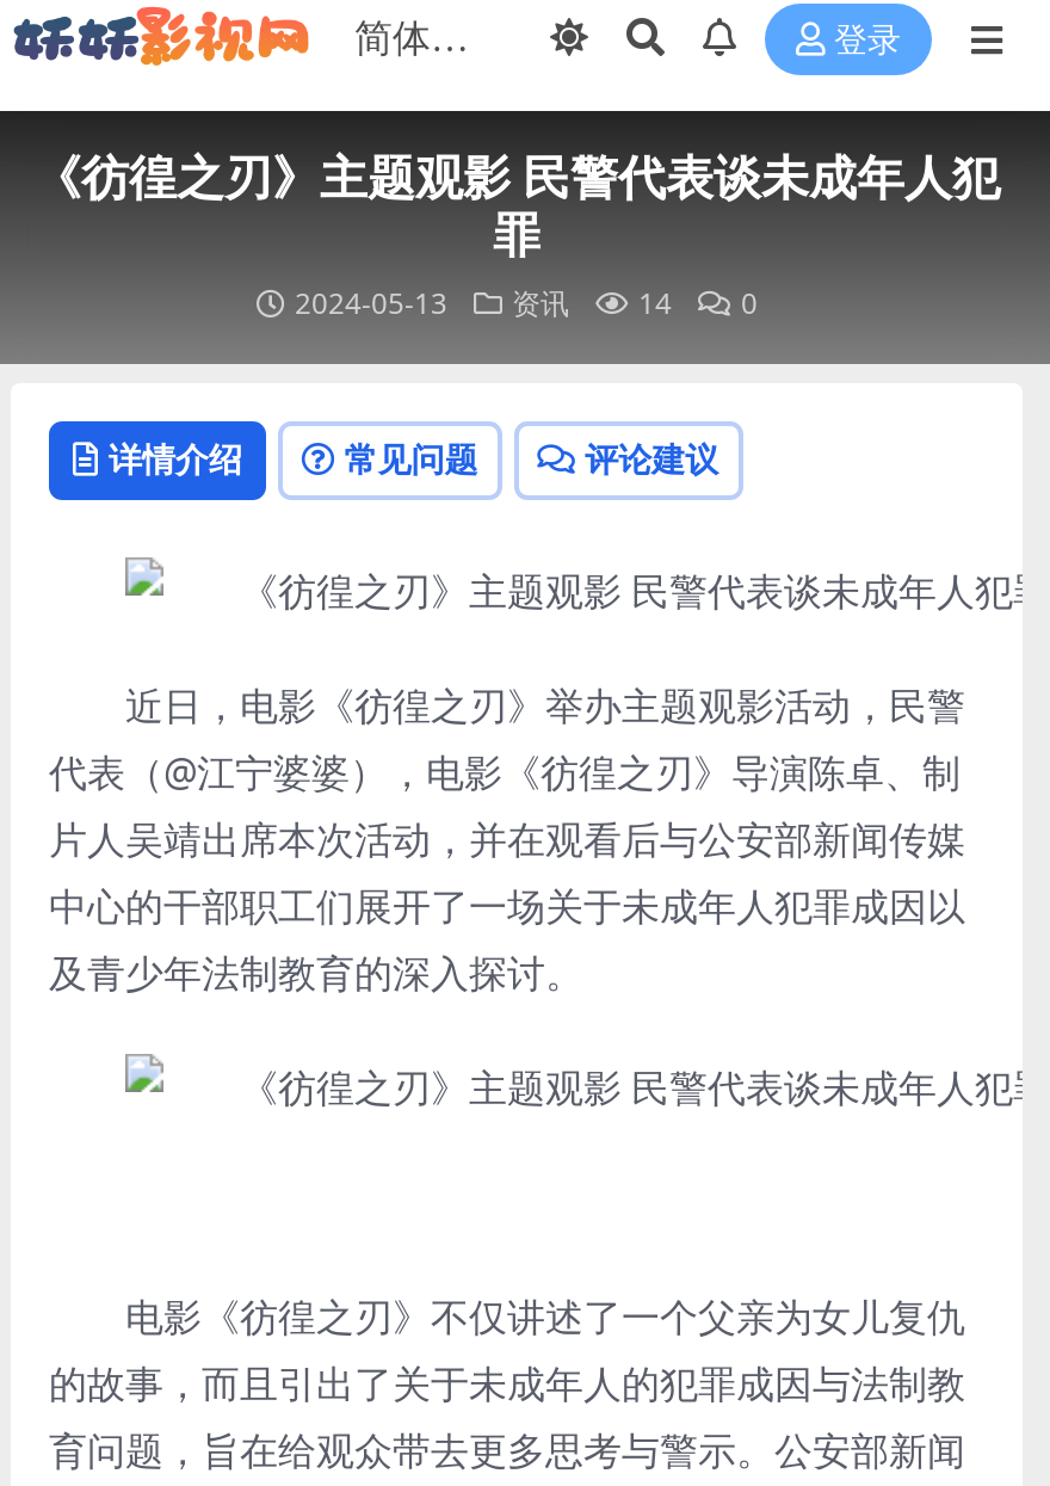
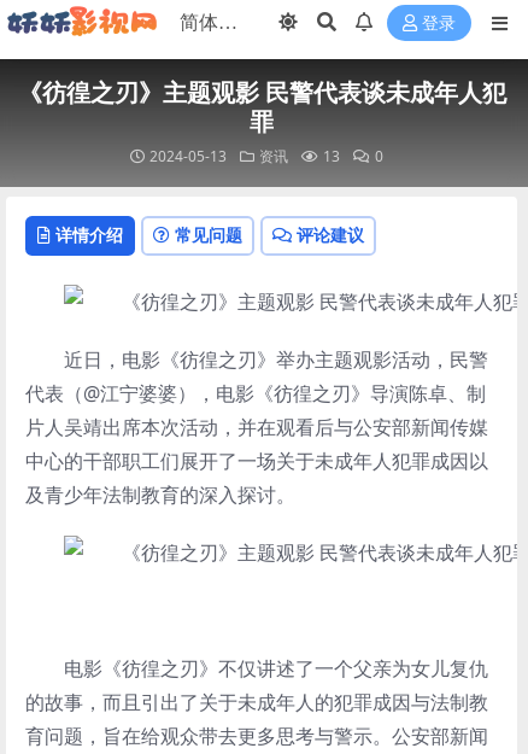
- 2024-05-13 资讯 14 0
+ 2024-05-13 资讯 13 0
